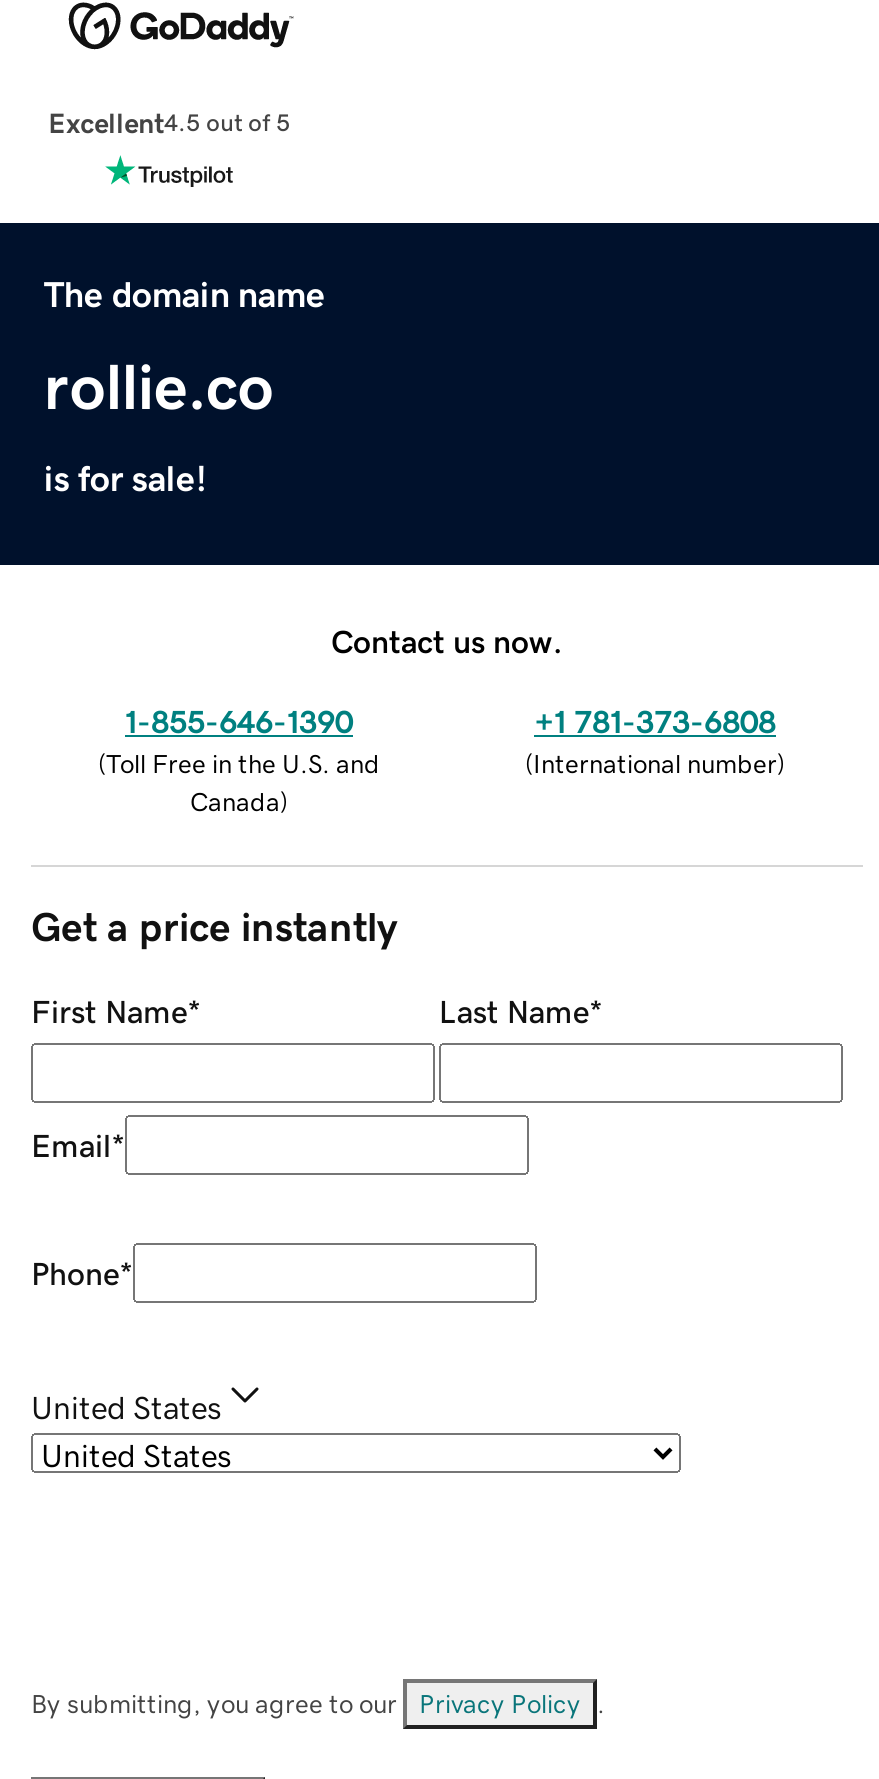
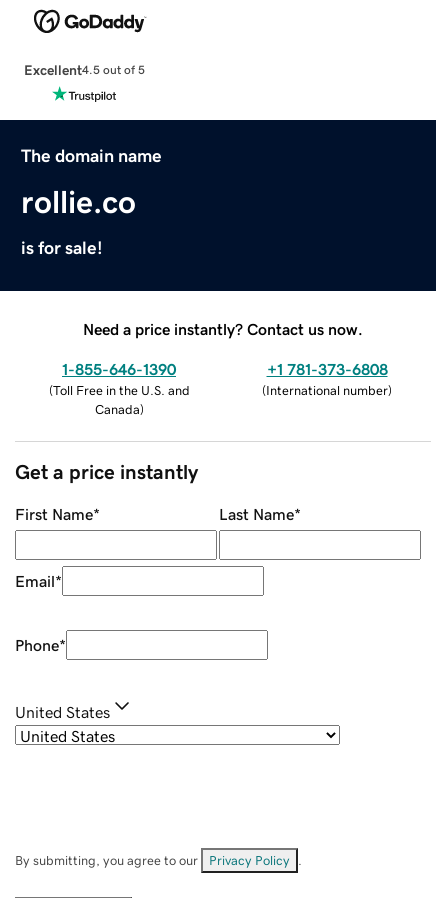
- Contact us now.
+ Need a price instantly? Contact us now.
